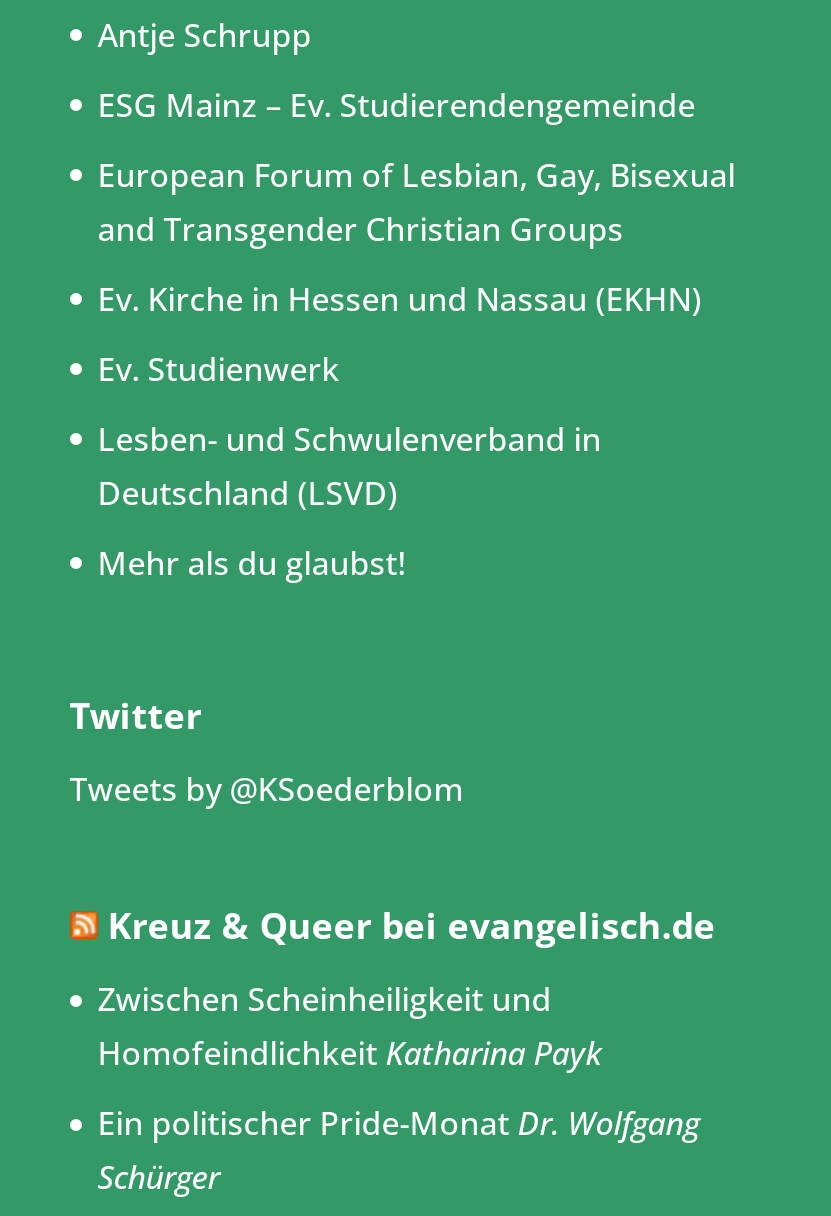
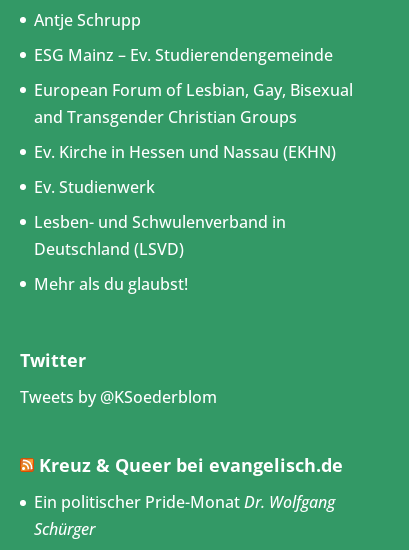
- Zwischen Scheinheiligkeit und
- Homofeindlichkeit Katharina Payk
